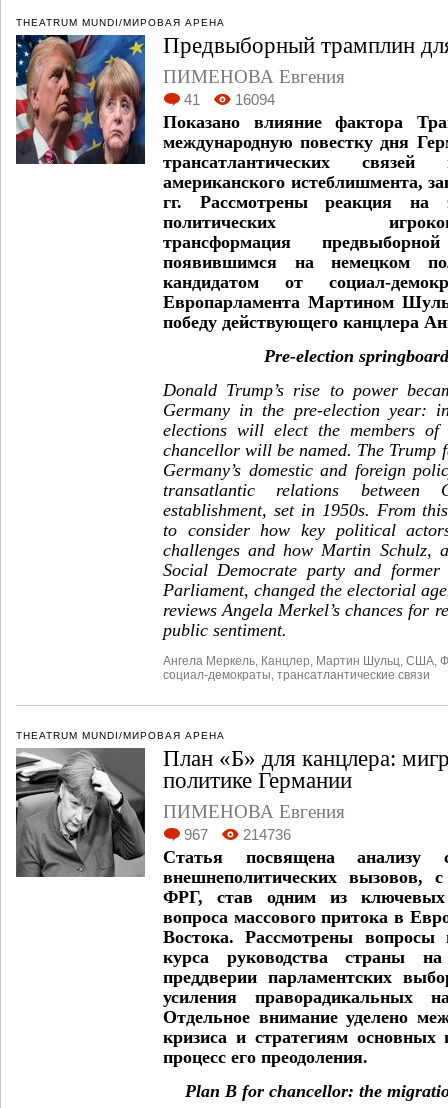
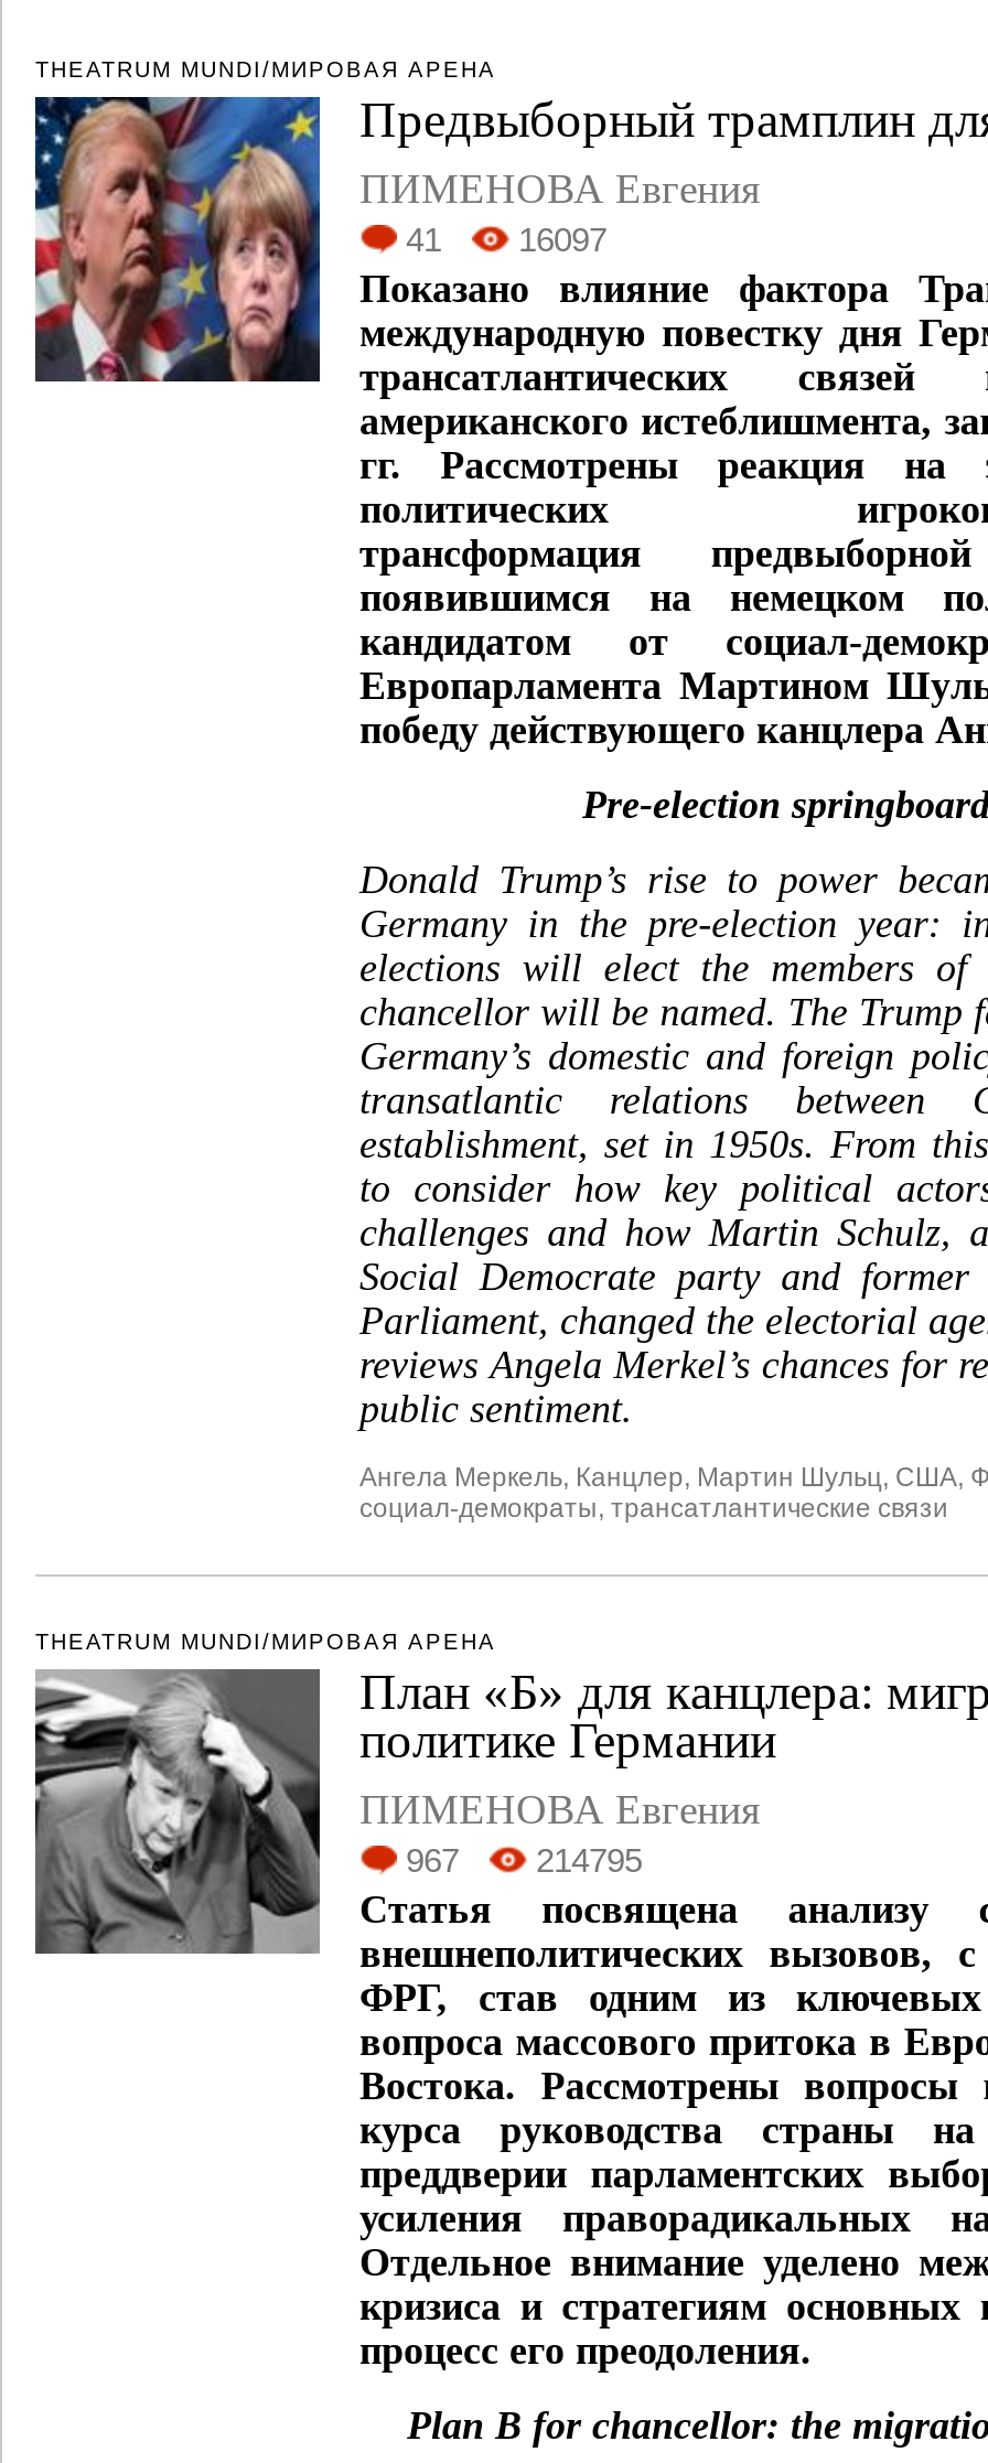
- 16094
+ 16097

- 214736
+ 214795
